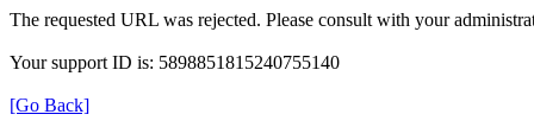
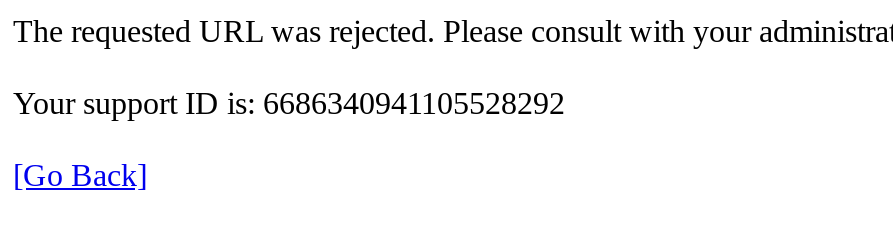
- Your support ID is: 5898851815240755140
+ Your support ID is: 6686340941105528292
